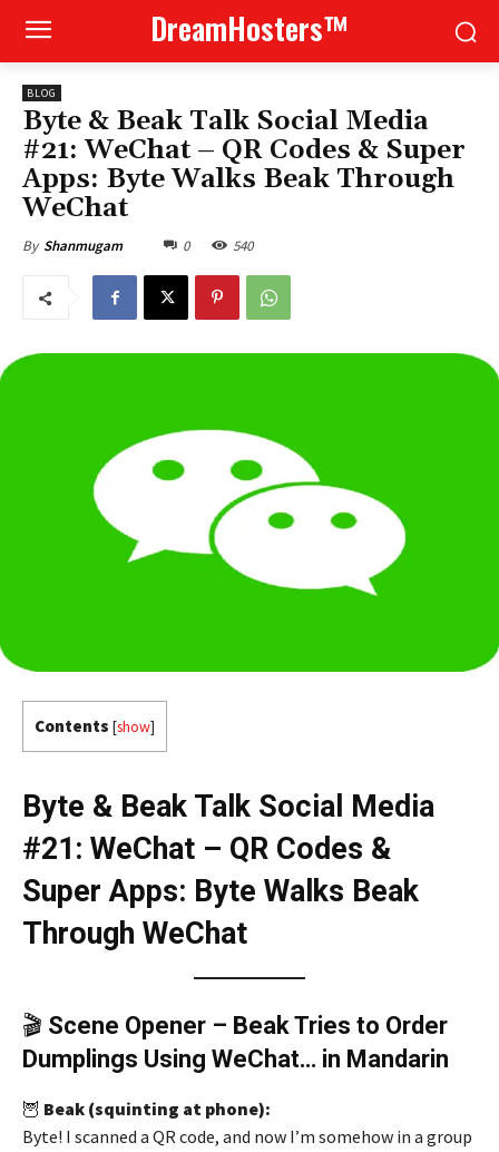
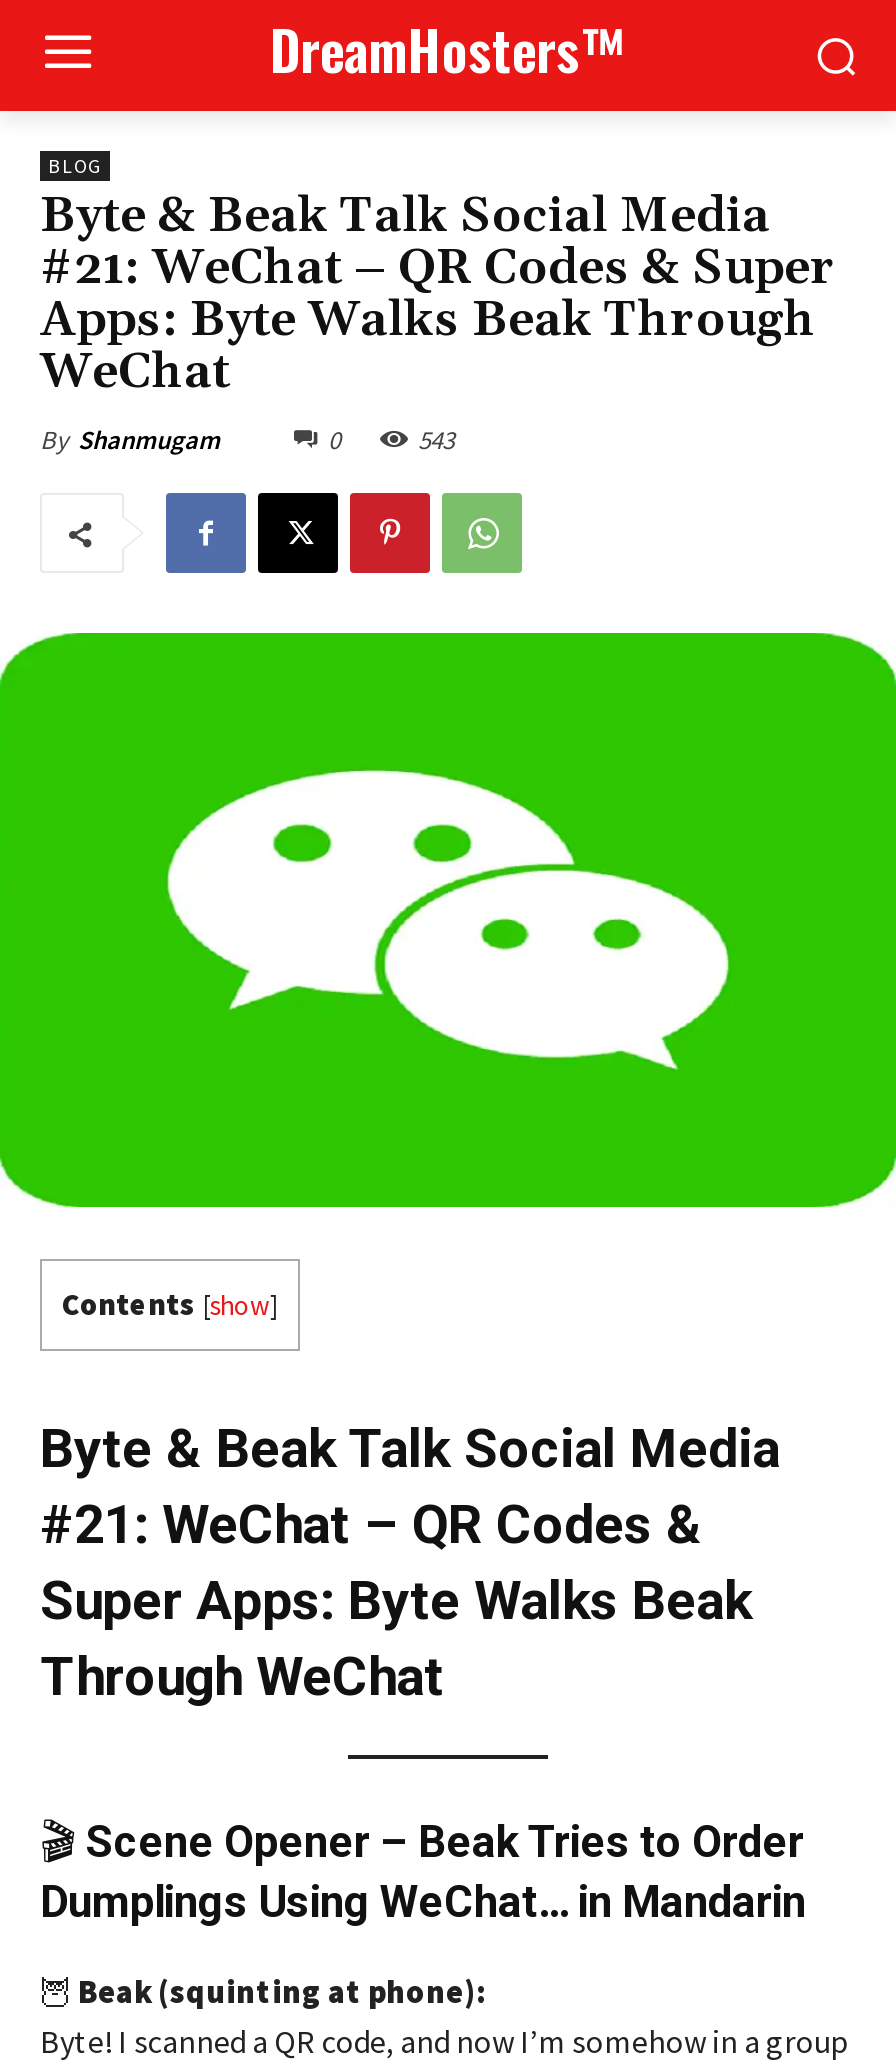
- 540
+ 543
